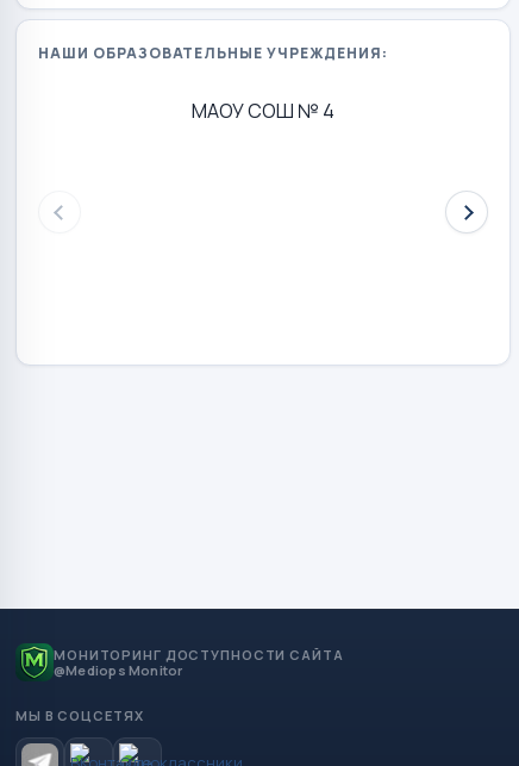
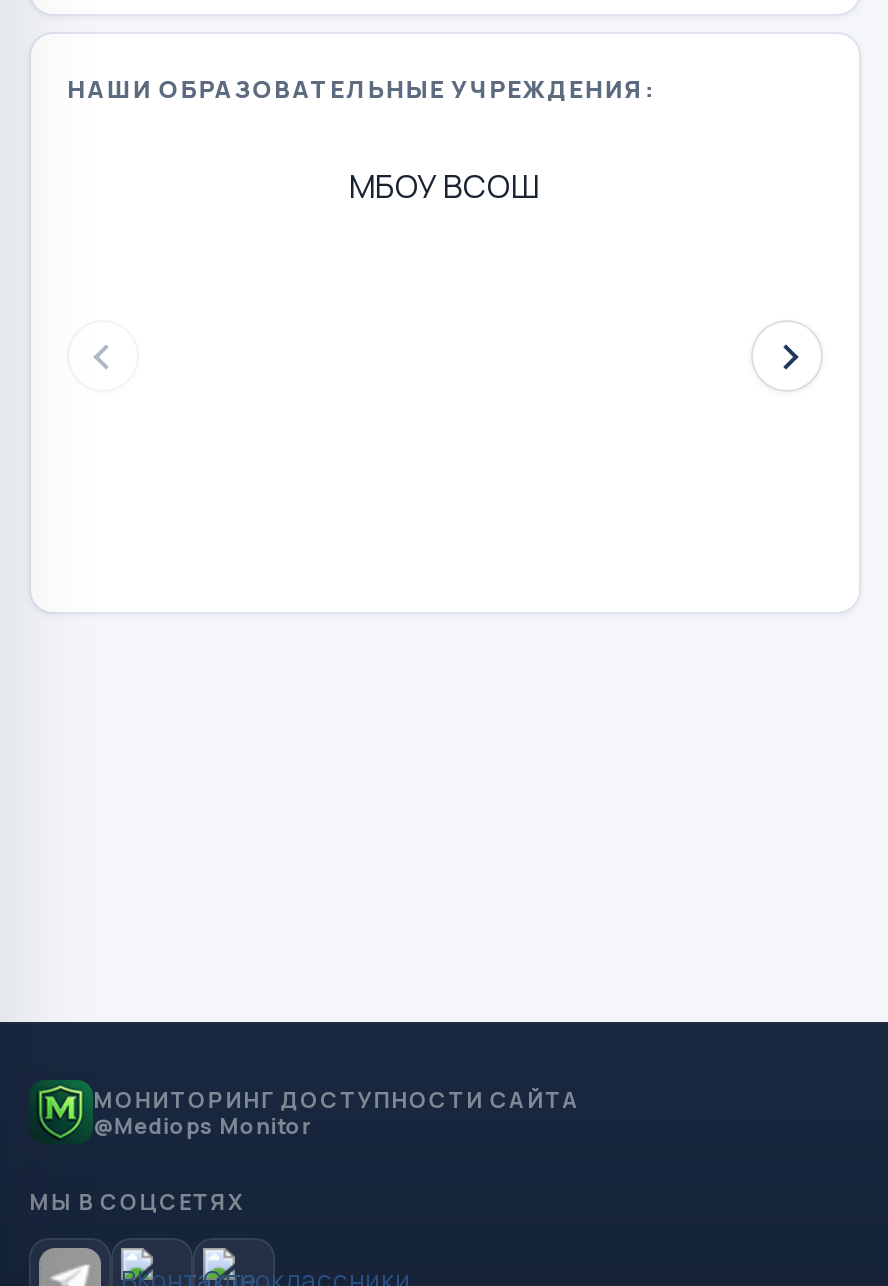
- МАОУ СОШ № 4
+ МБОУ ВСОШ
